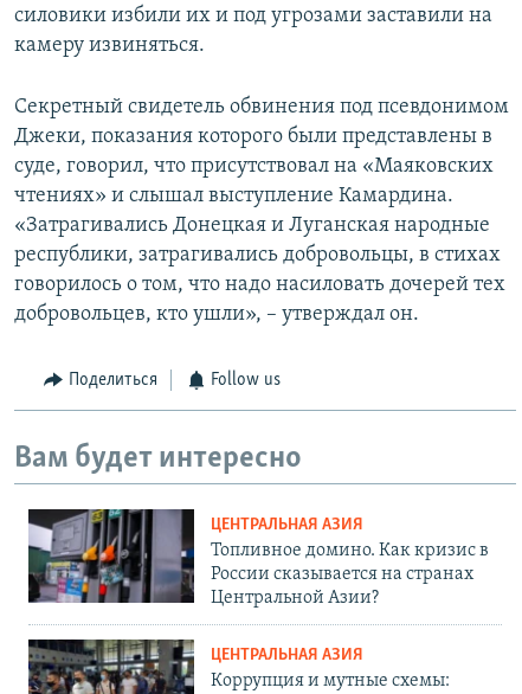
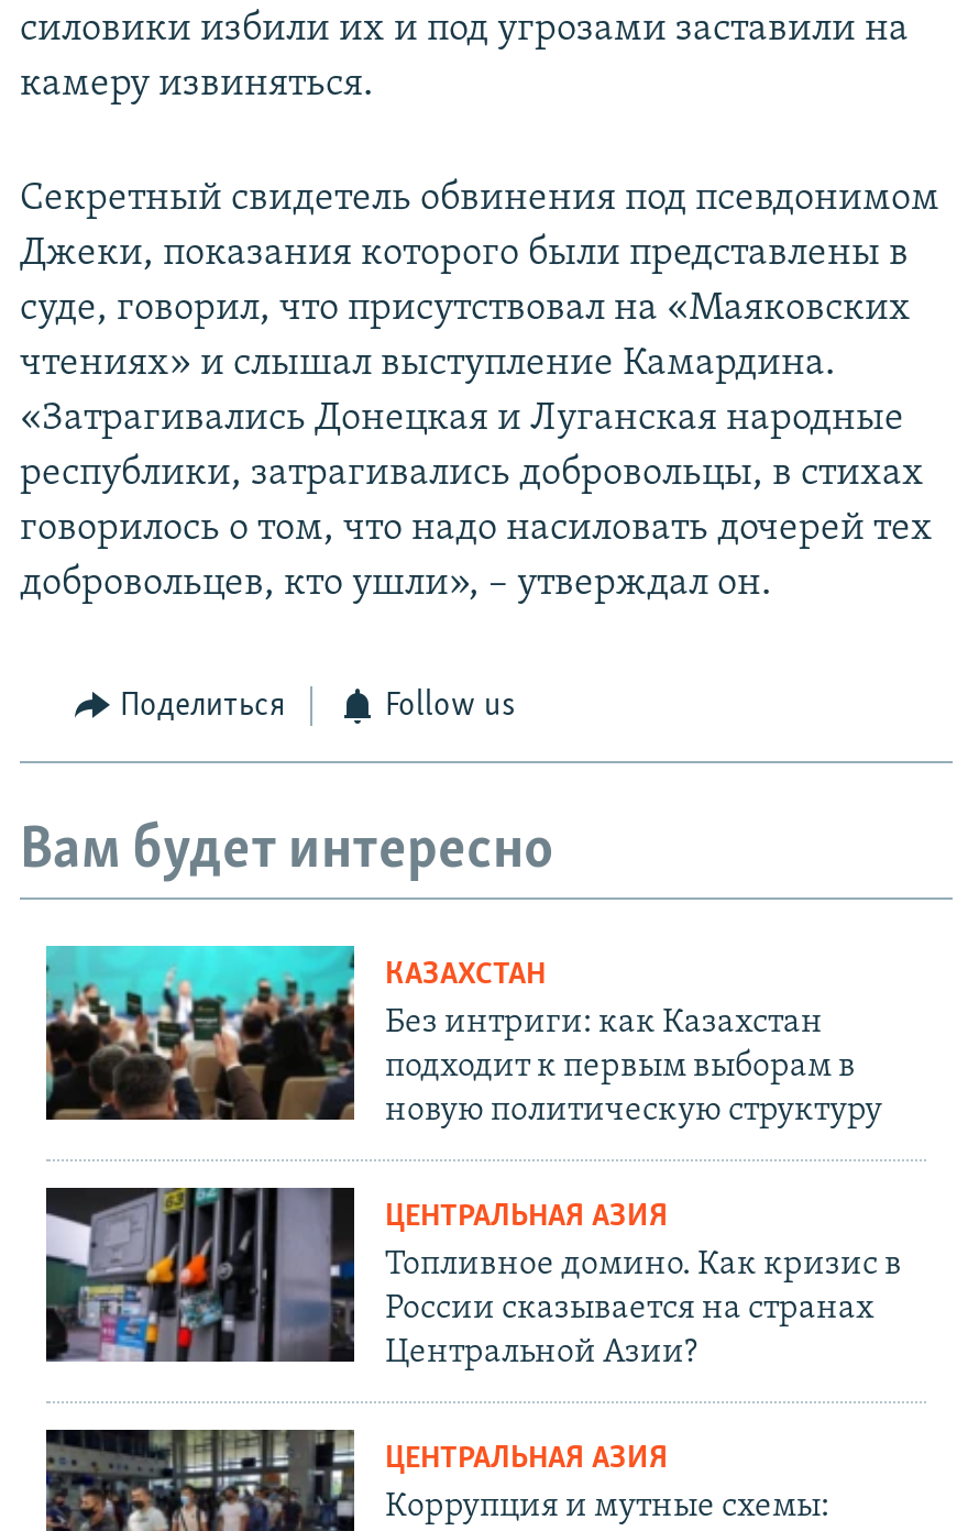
+ [image]
+ КАЗАХСТАН
+ Без интриги: как Казахстан
+ подходит к первым выборам в
+ новую политическую структуру
